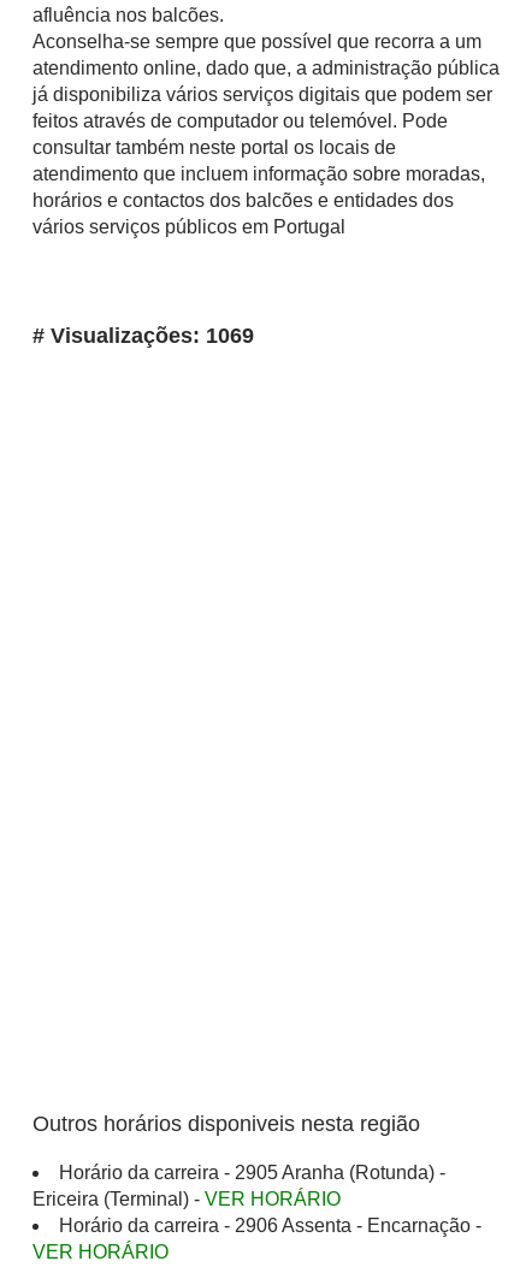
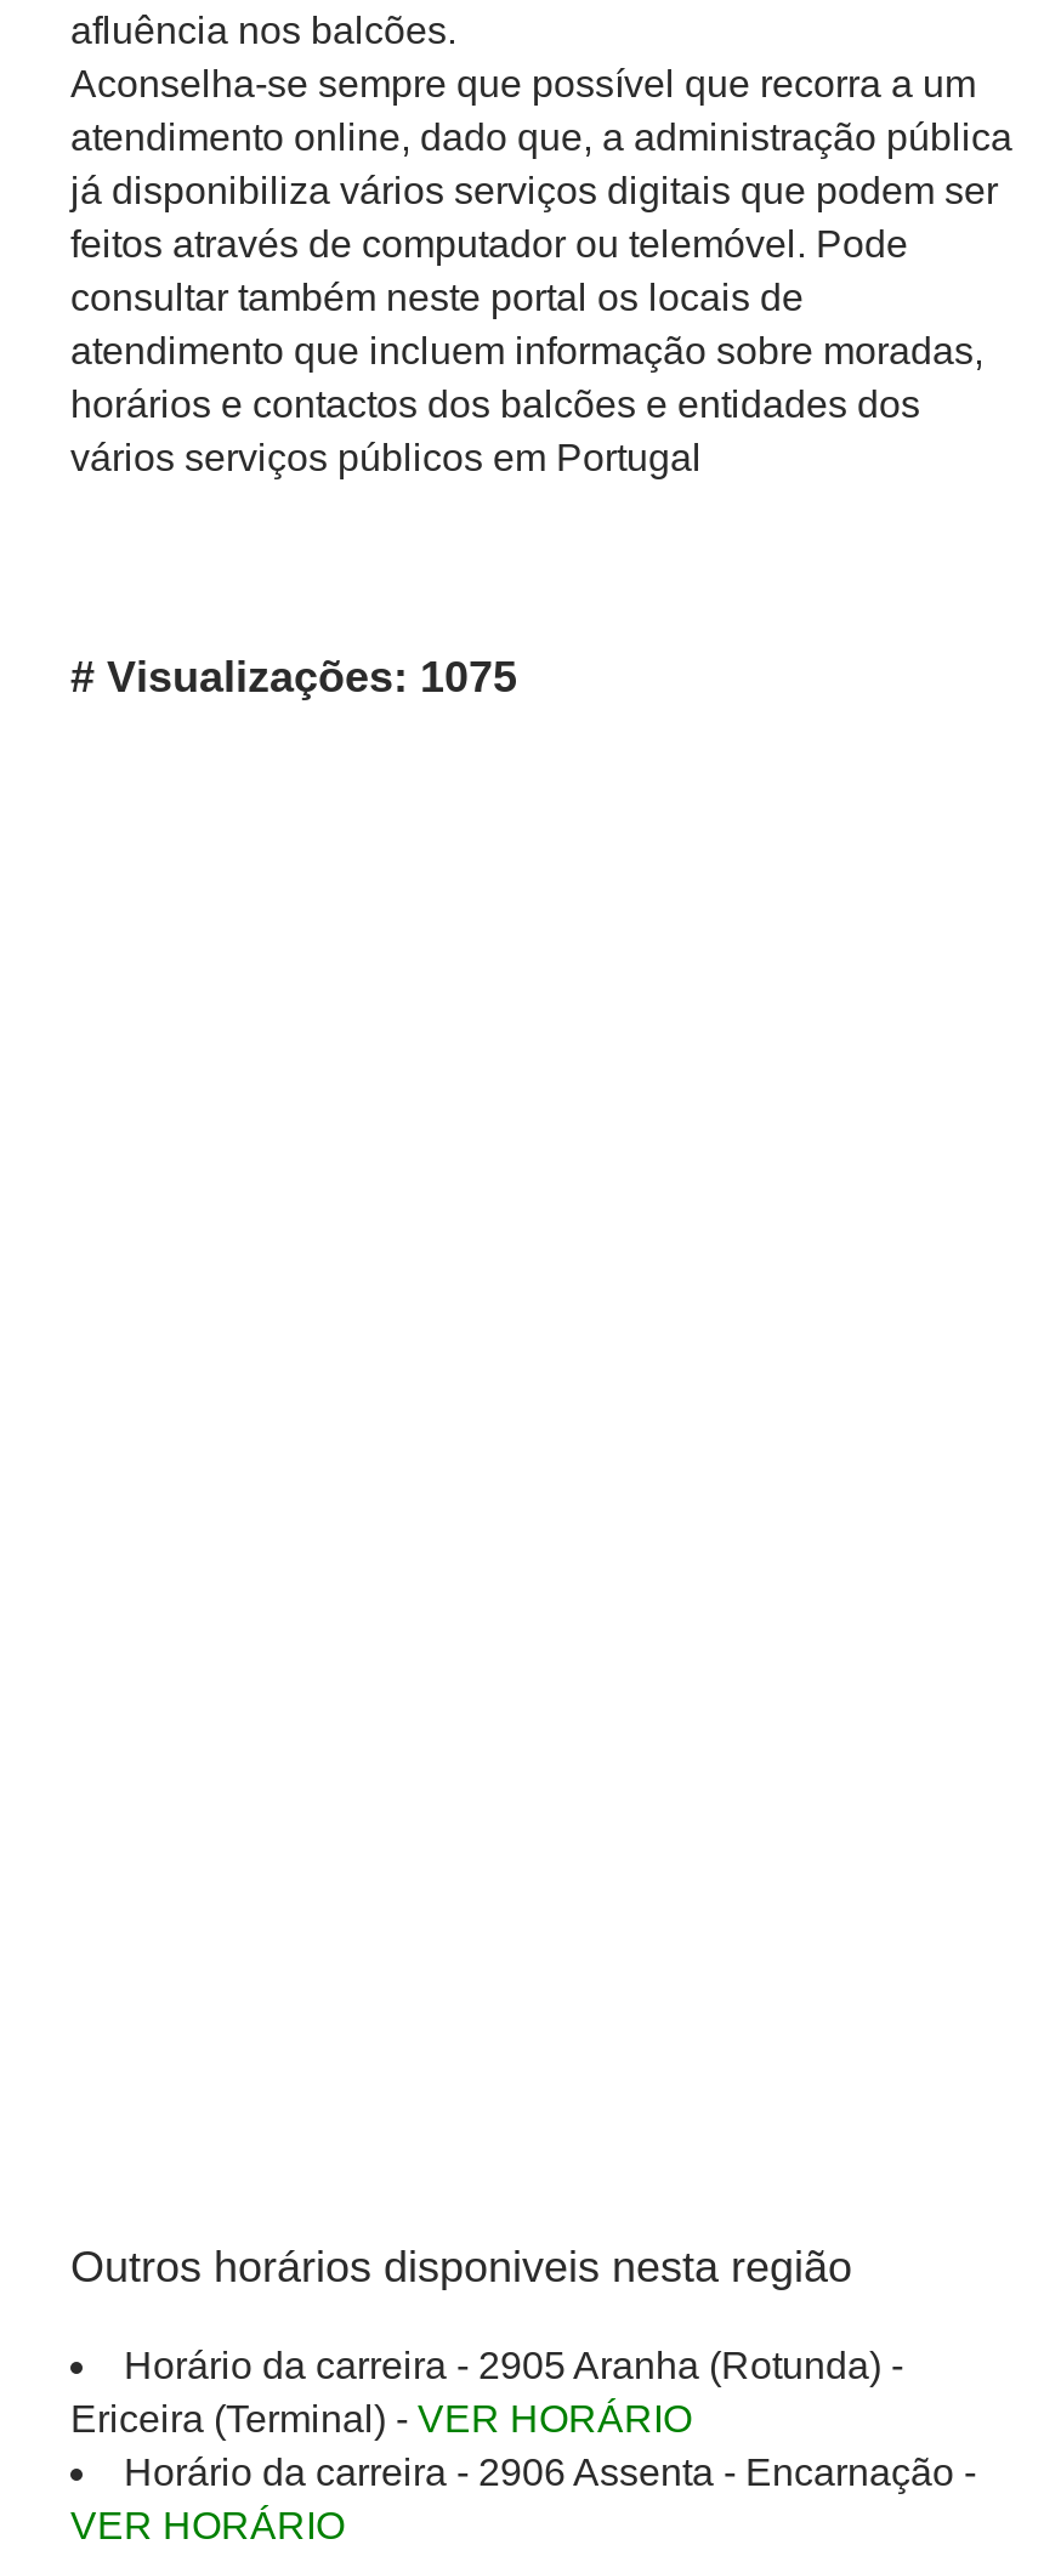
- # Visualizações: 1069
+ # Visualizações: 1075
